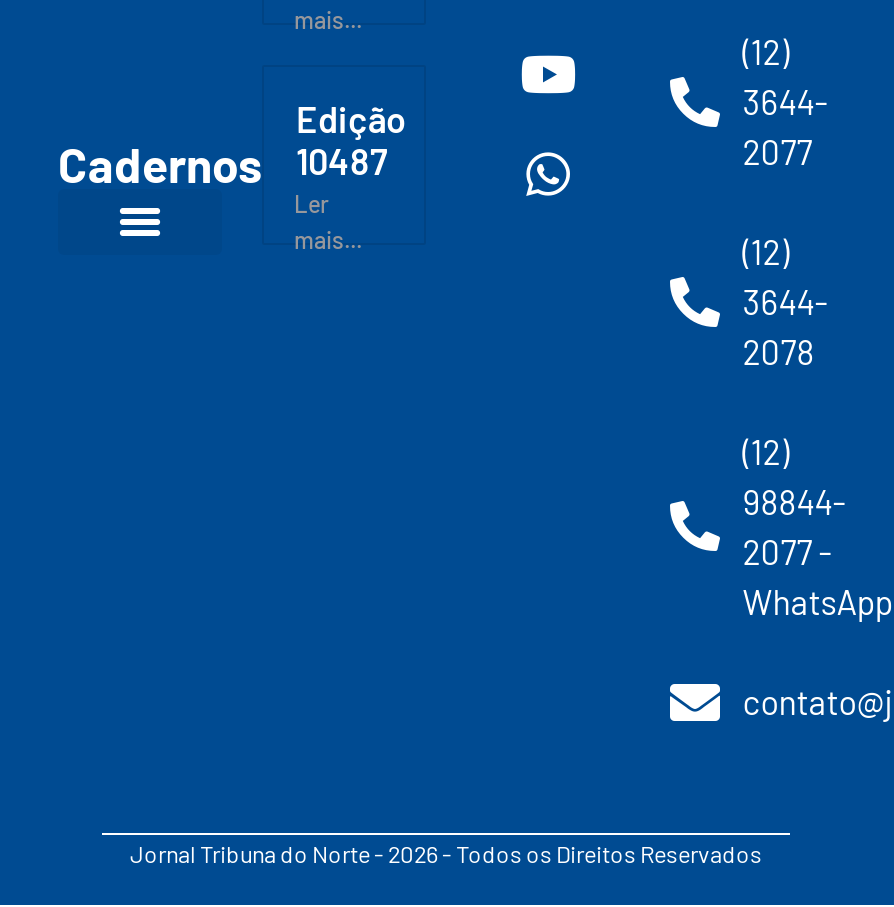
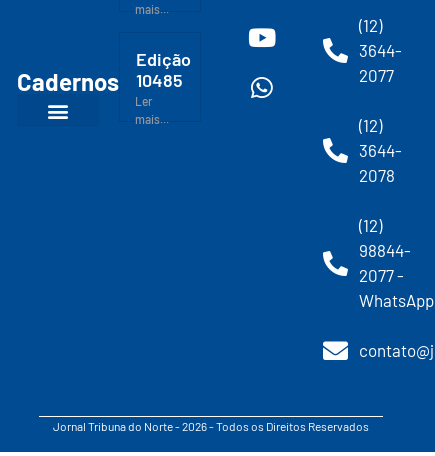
- Cadernos 10487
+ Cadernos 10485
